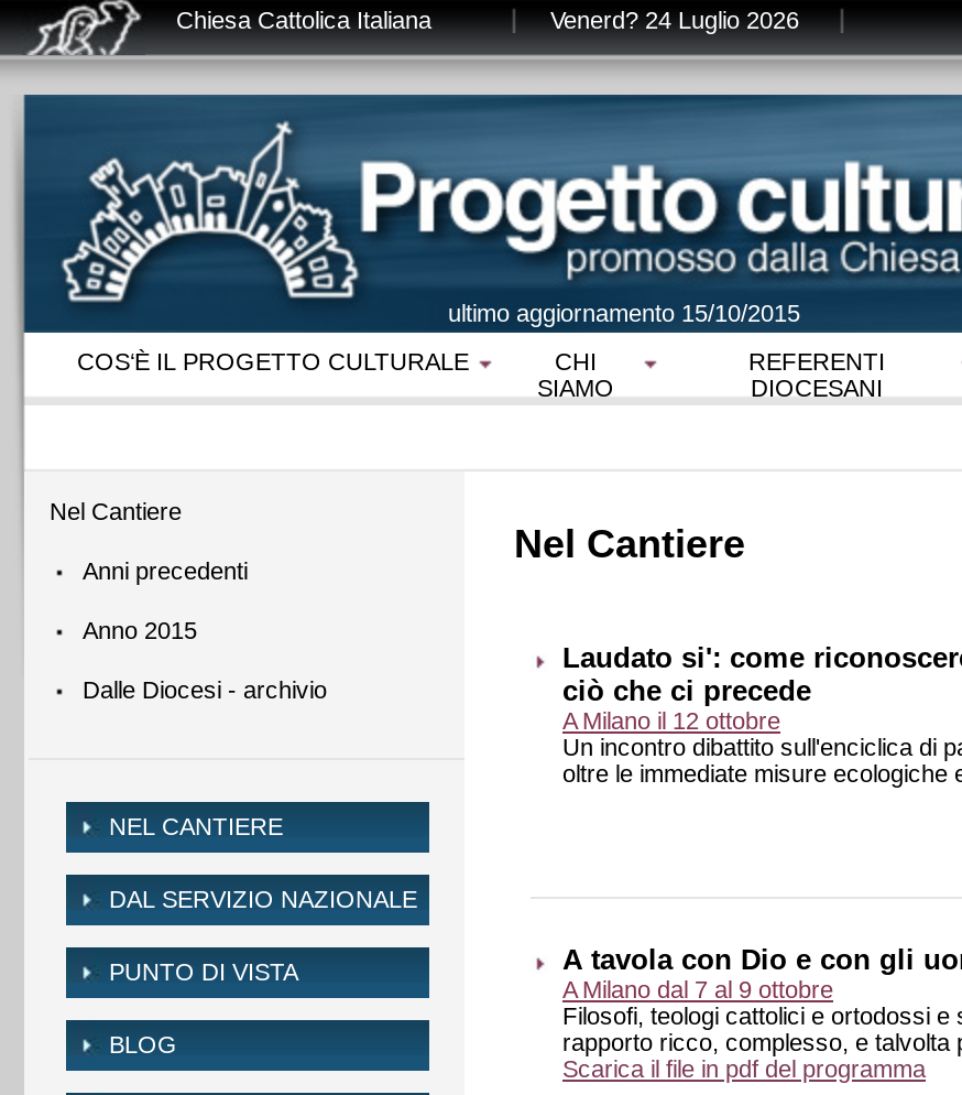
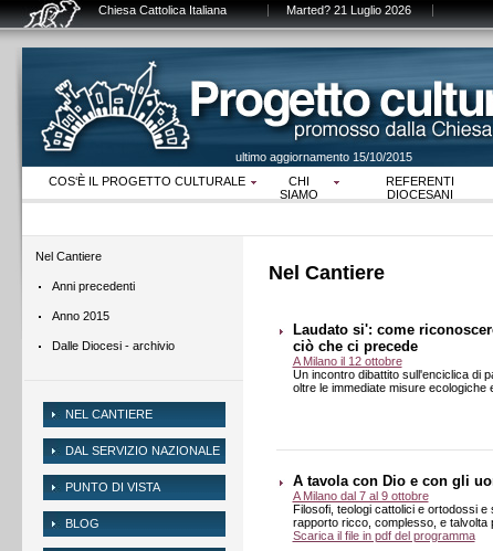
- Venerd? 24 Luglio 2026
+ Marted? 21 Luglio 2026
